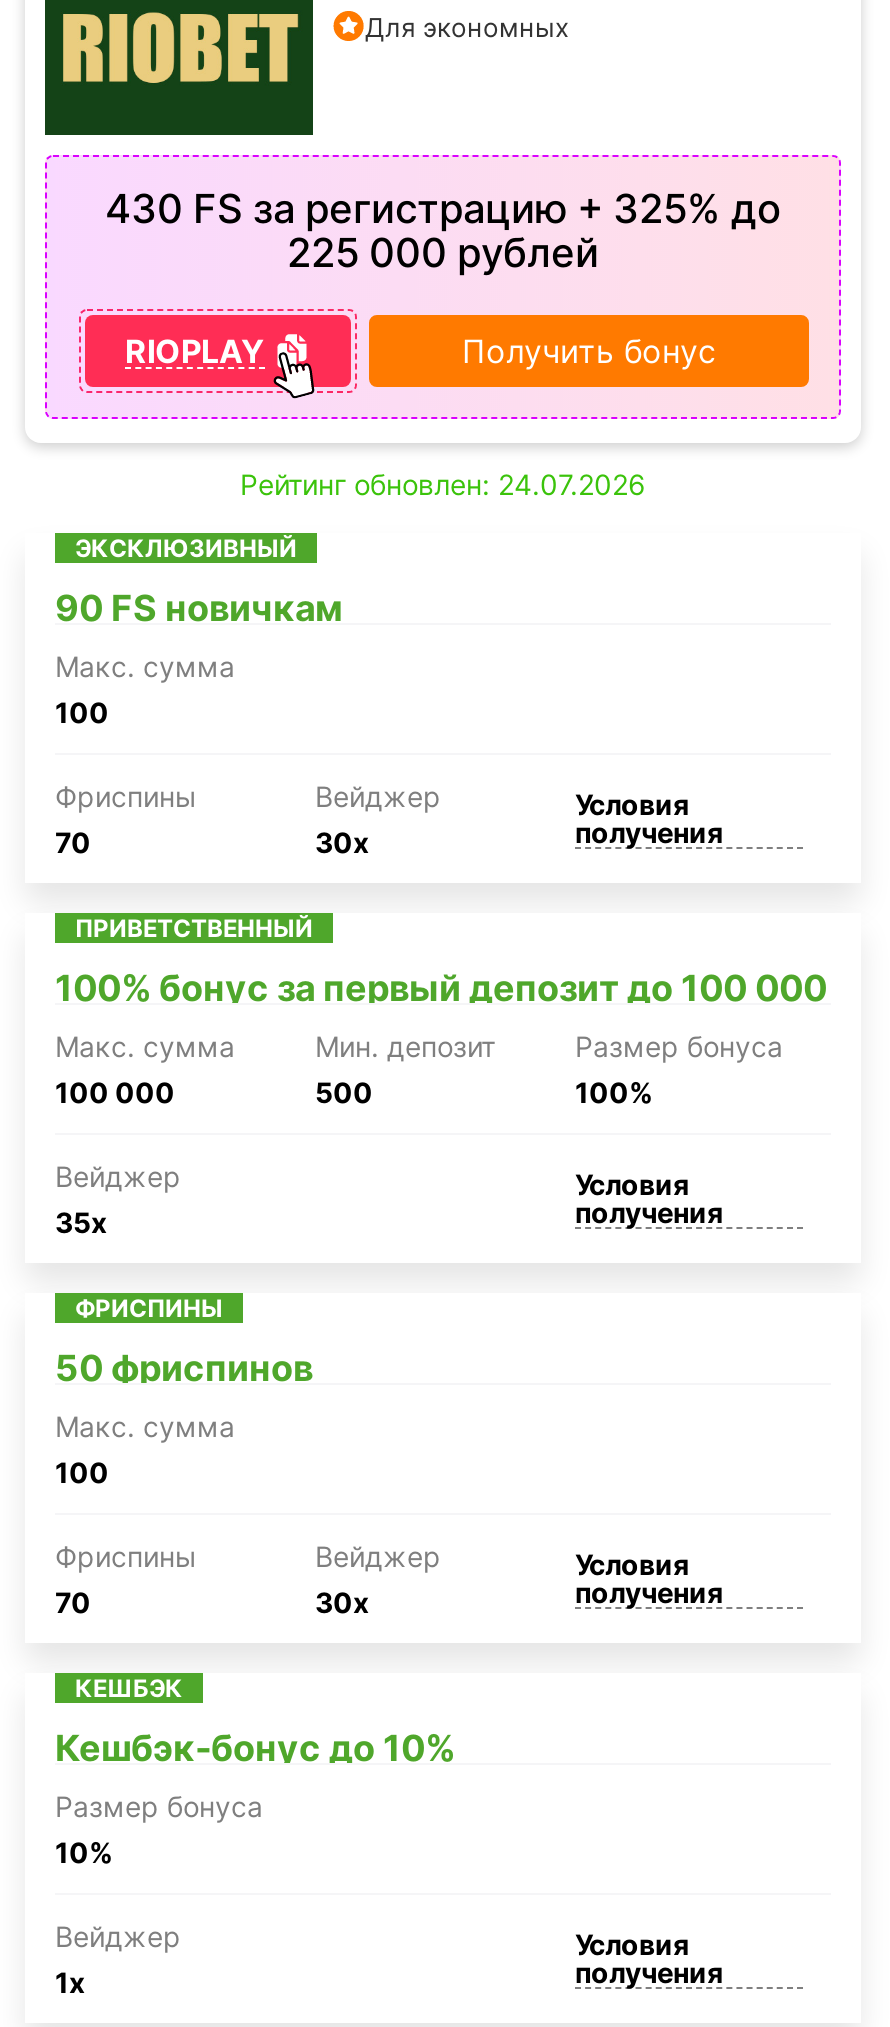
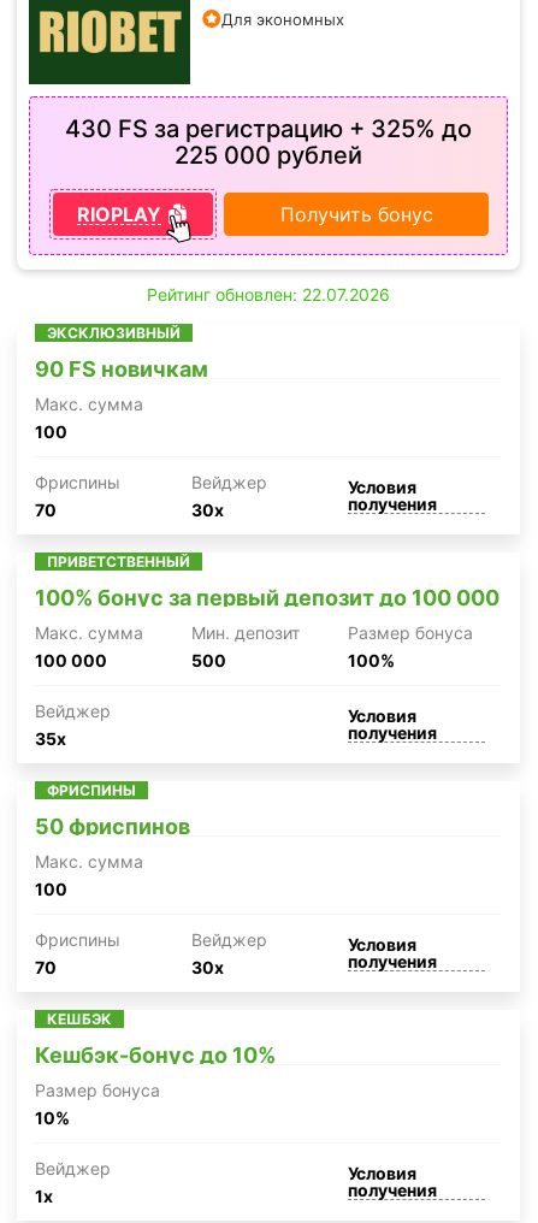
- Рейтинг обновлен: 24.07.2026
+ Рейтинг обновлен: 22.07.2026
